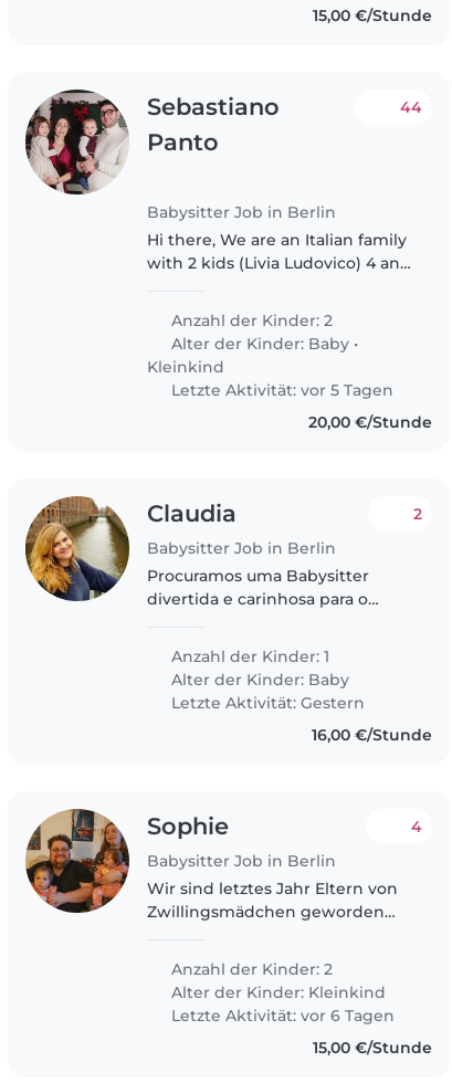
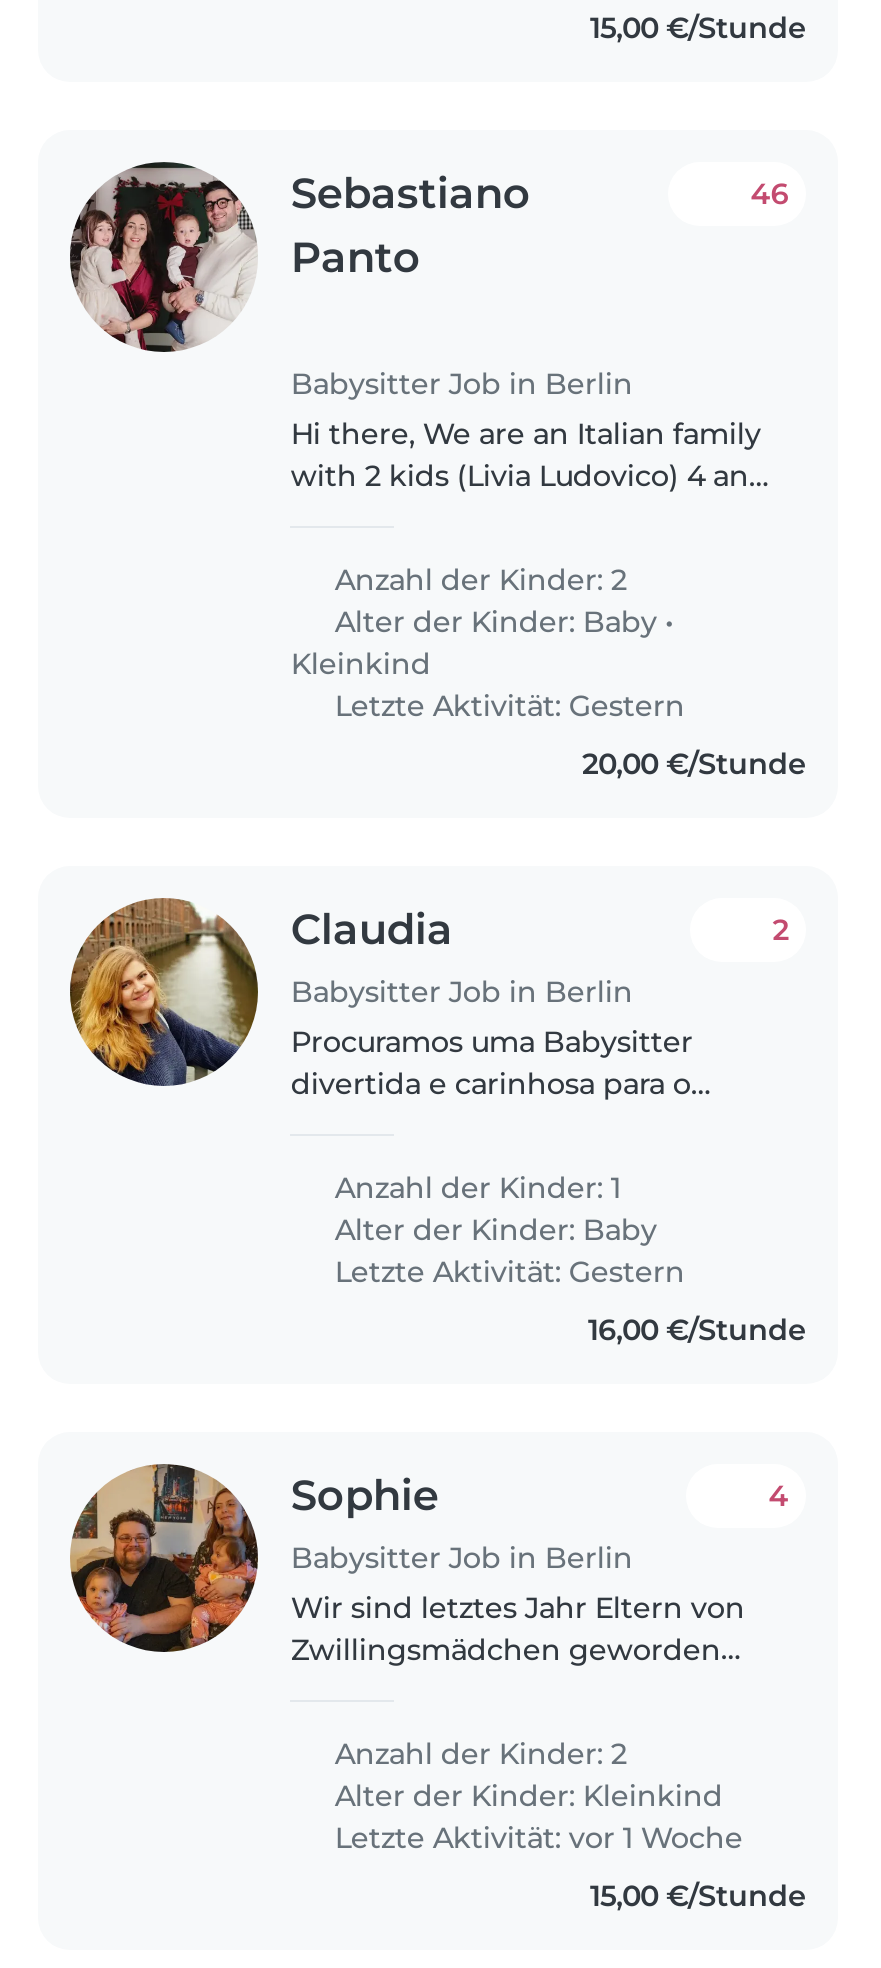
- 44
+ 46

- Letzte Aktivität: vor 5 Tagen
+ Letzte Aktivität: Gestern

- Letzte Aktivität: vor 6 Tagen
+ Letzte Aktivität: vor 1 Woche
